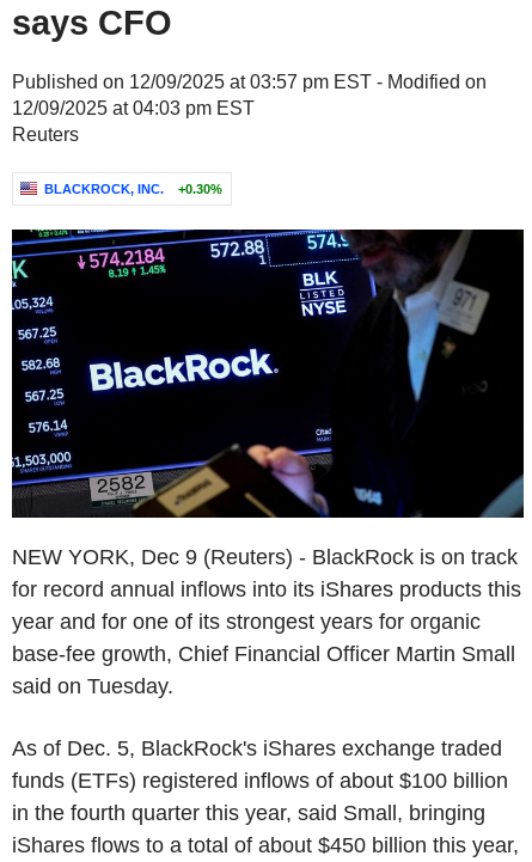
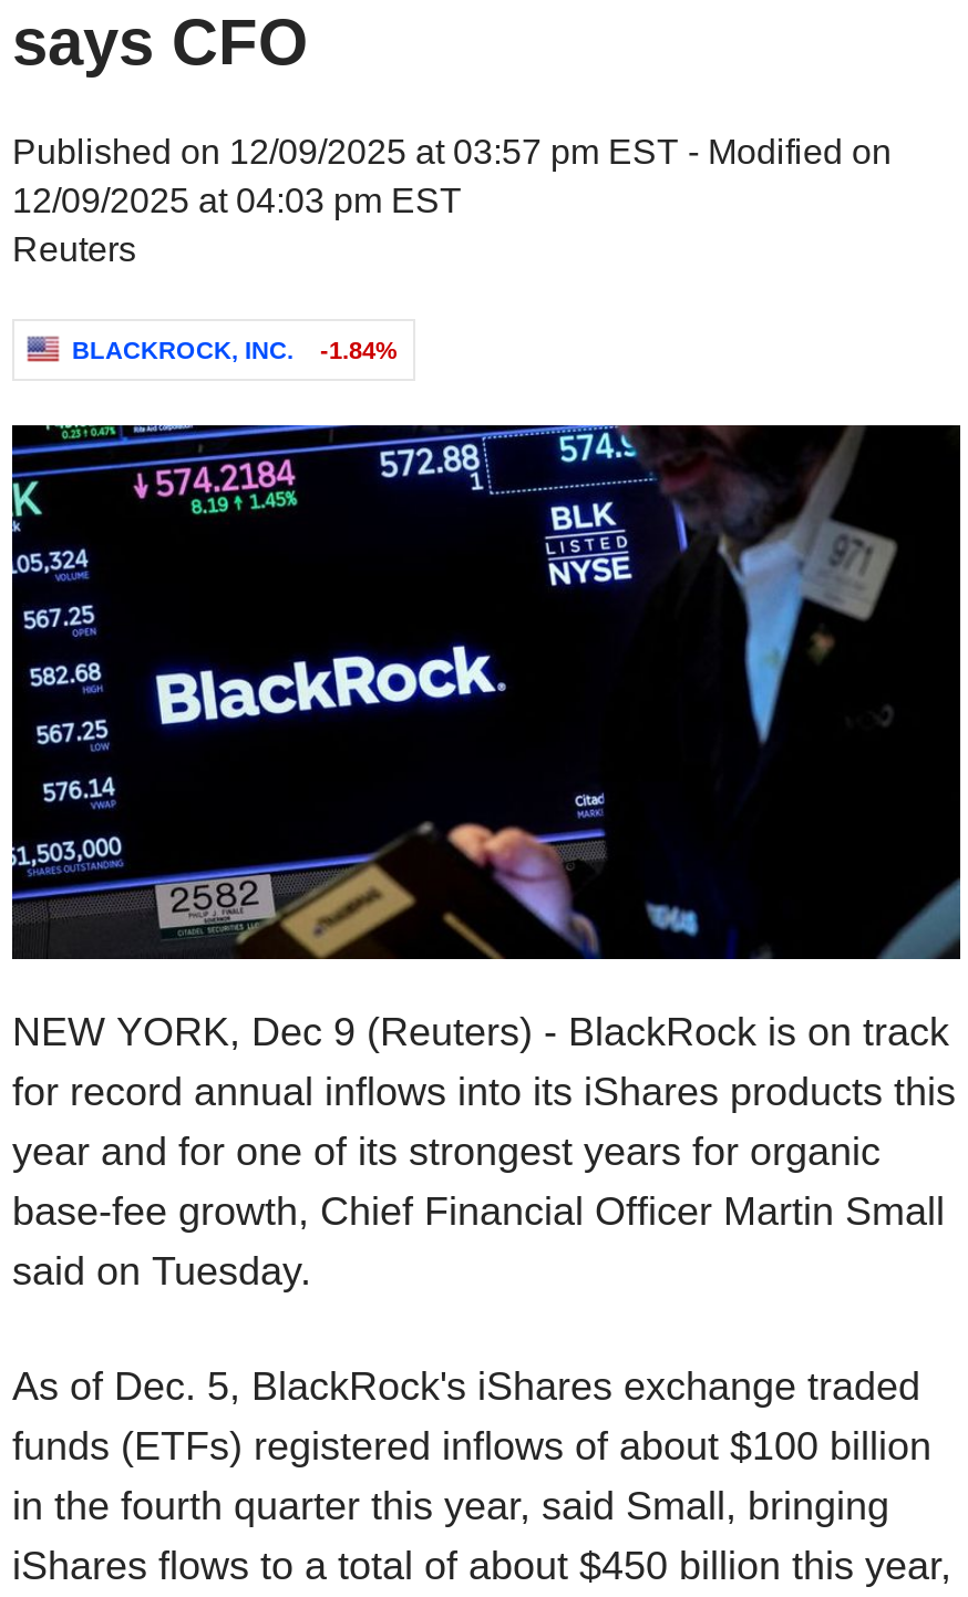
- BLACKROCK, INC. +0.30%
+ BLACKROCK, INC. -1.84%
